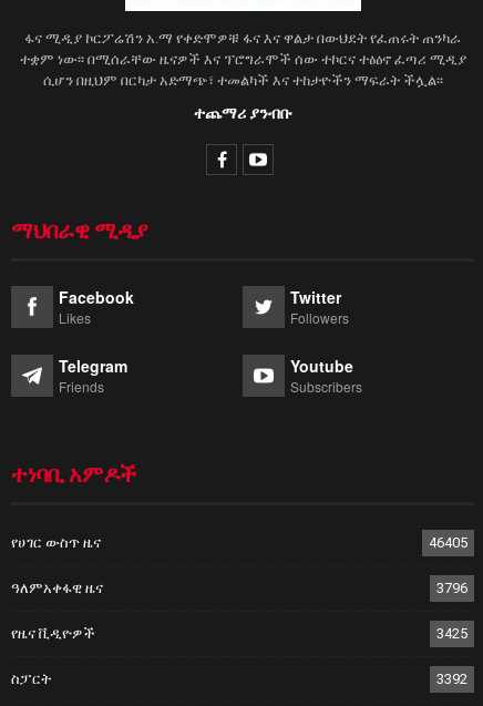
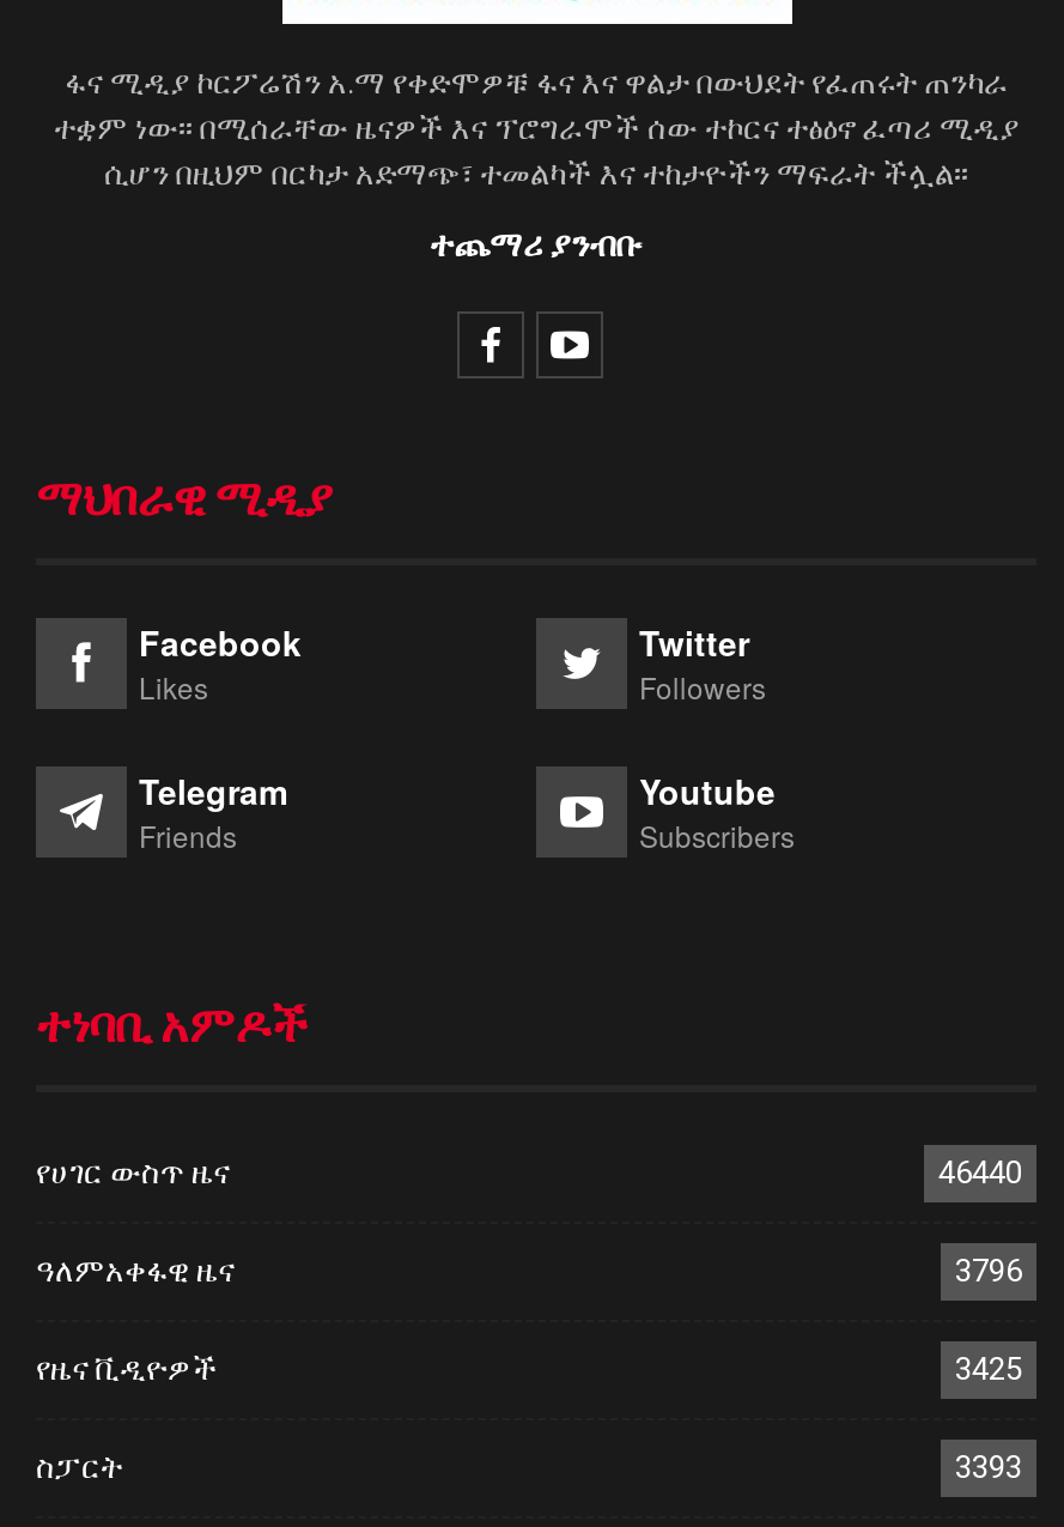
- 46405
+ 46440

- 3392
+ 3393
